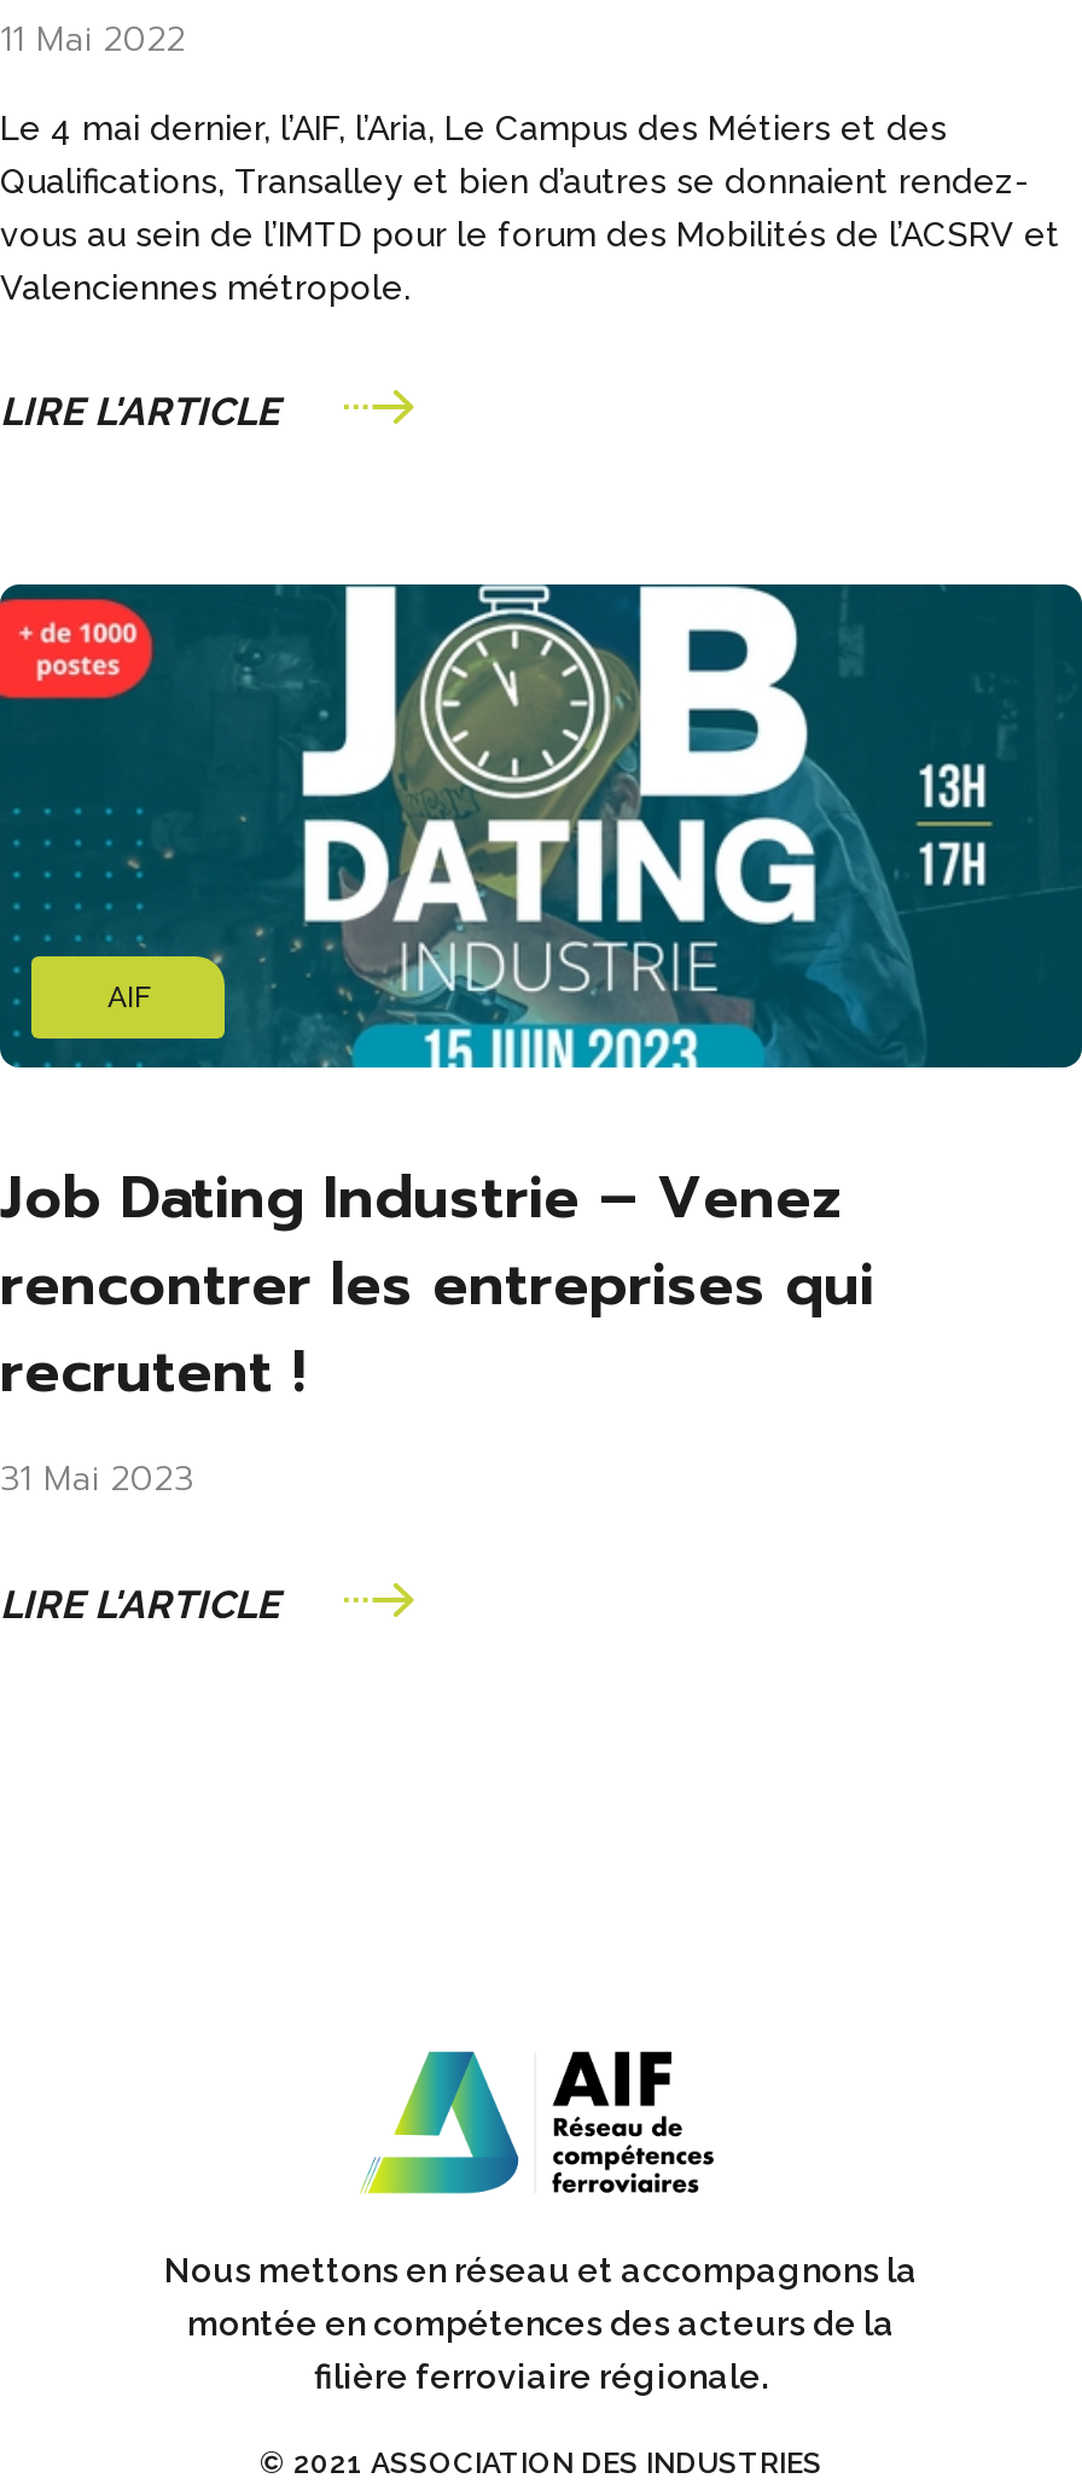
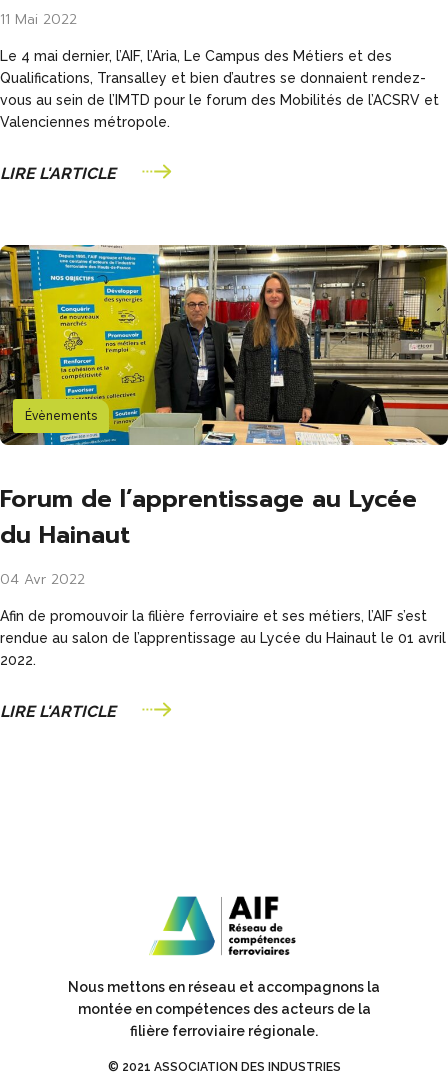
- [image]
- AIF
- Job Dating Industrie – Venez
- rencontrer les entreprises qui
- recrutent !
- 31 Mai 2023
+ [image]
+ Évènements
+ Forum de l’apprentissage au Lycée
+ du Hainaut
+ 04 Avr 2022
+ Afin de promouvoir la filière ferroviaire et ses métiers, l’AIF s’est
+ rendue au salon de l’apprentissage au Lycée du Hainaut le 01 avril
+ 2022.
